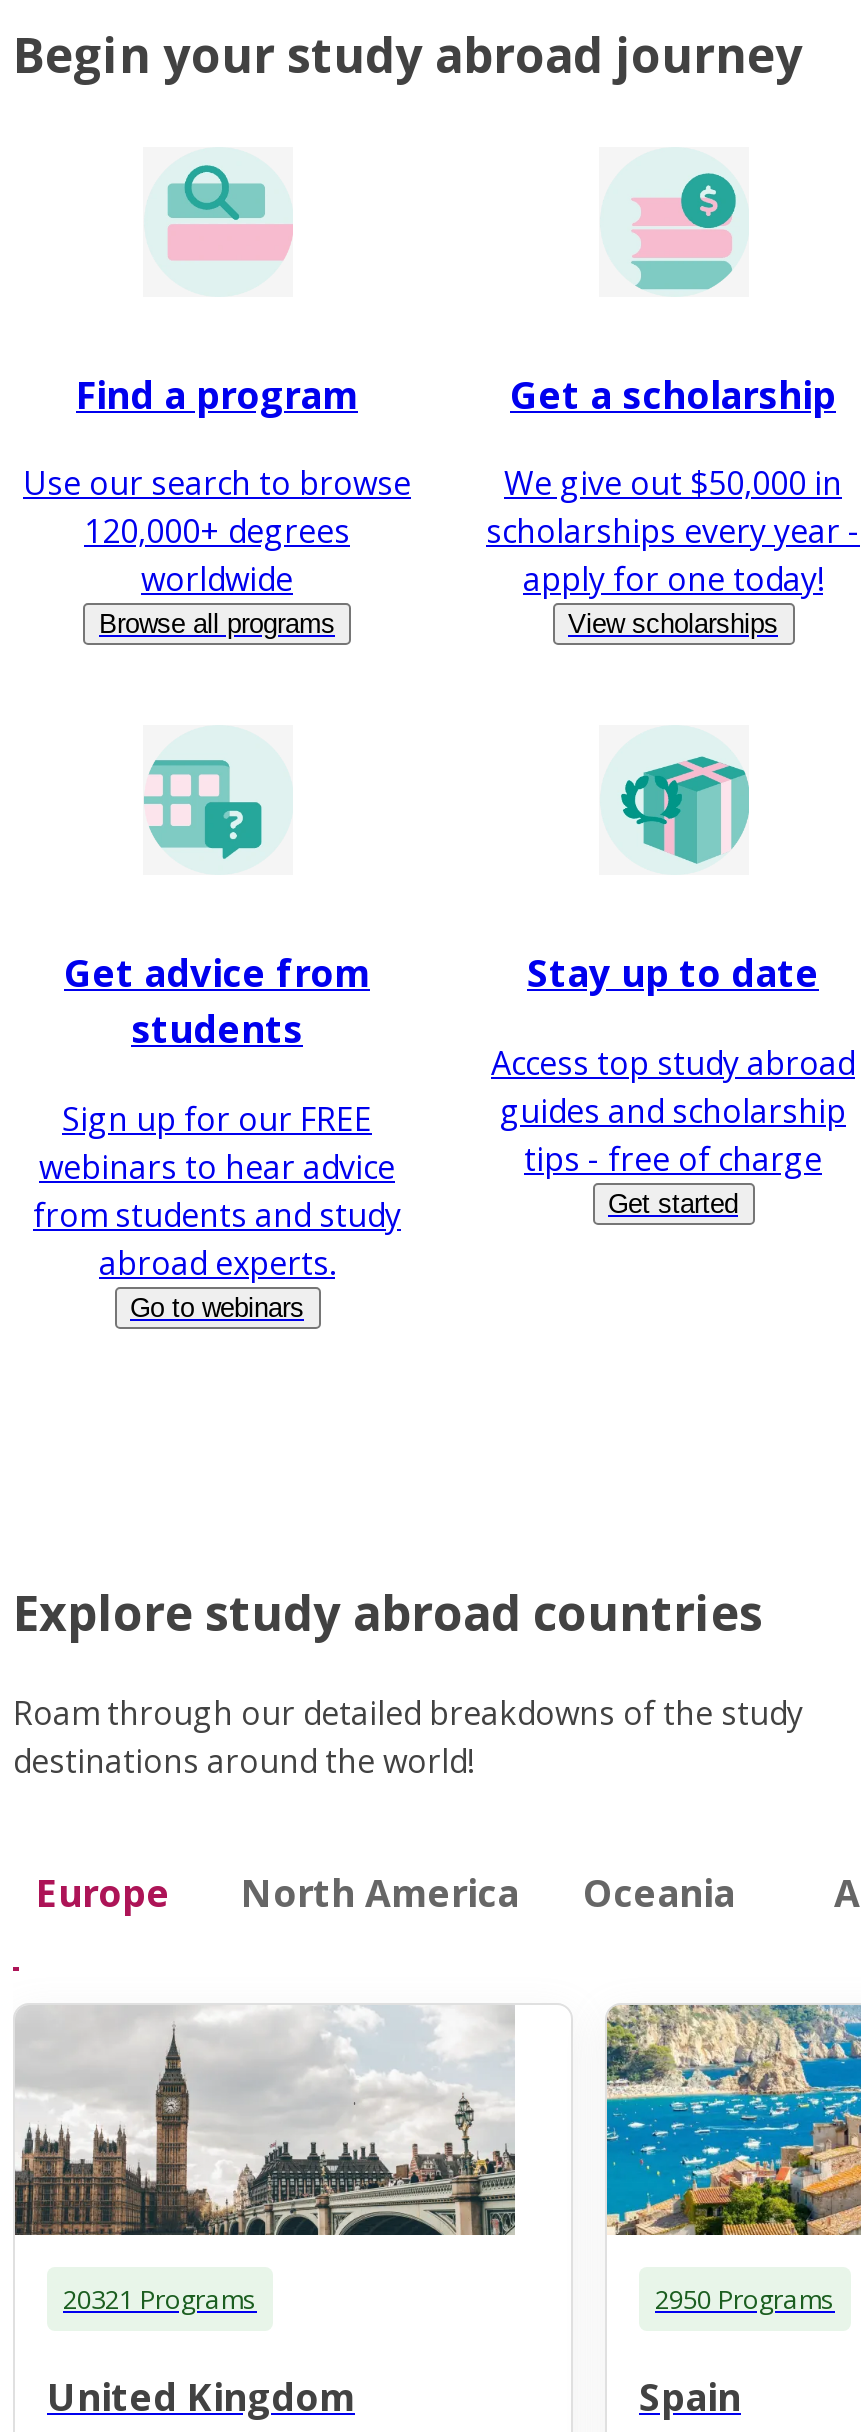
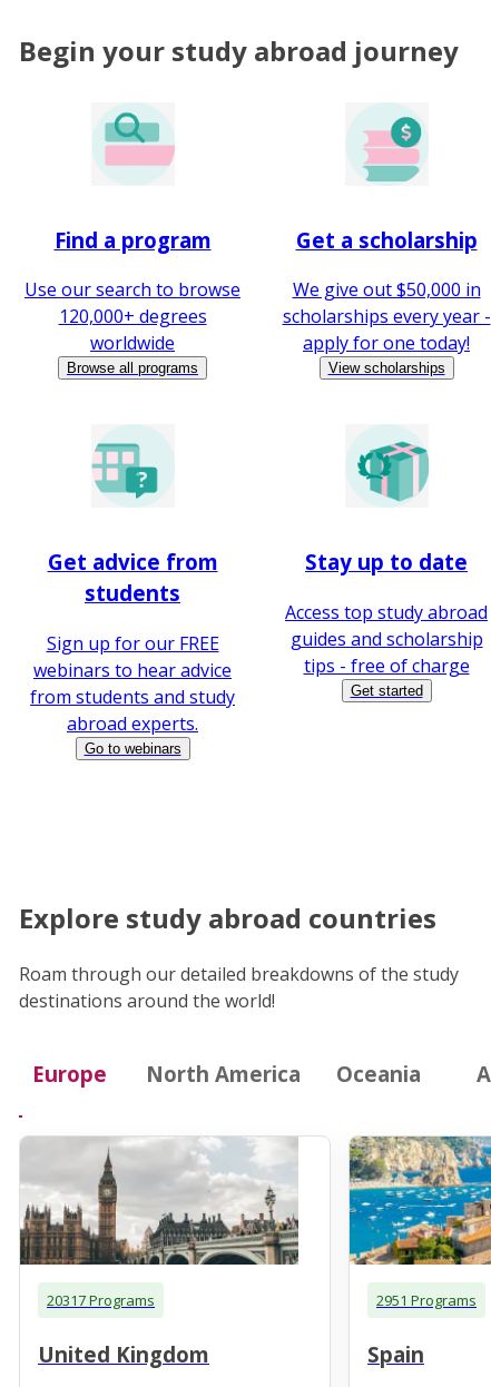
- 20321 Programs
+ 20317 Programs

- 2950 Programs
+ 2951 Programs
